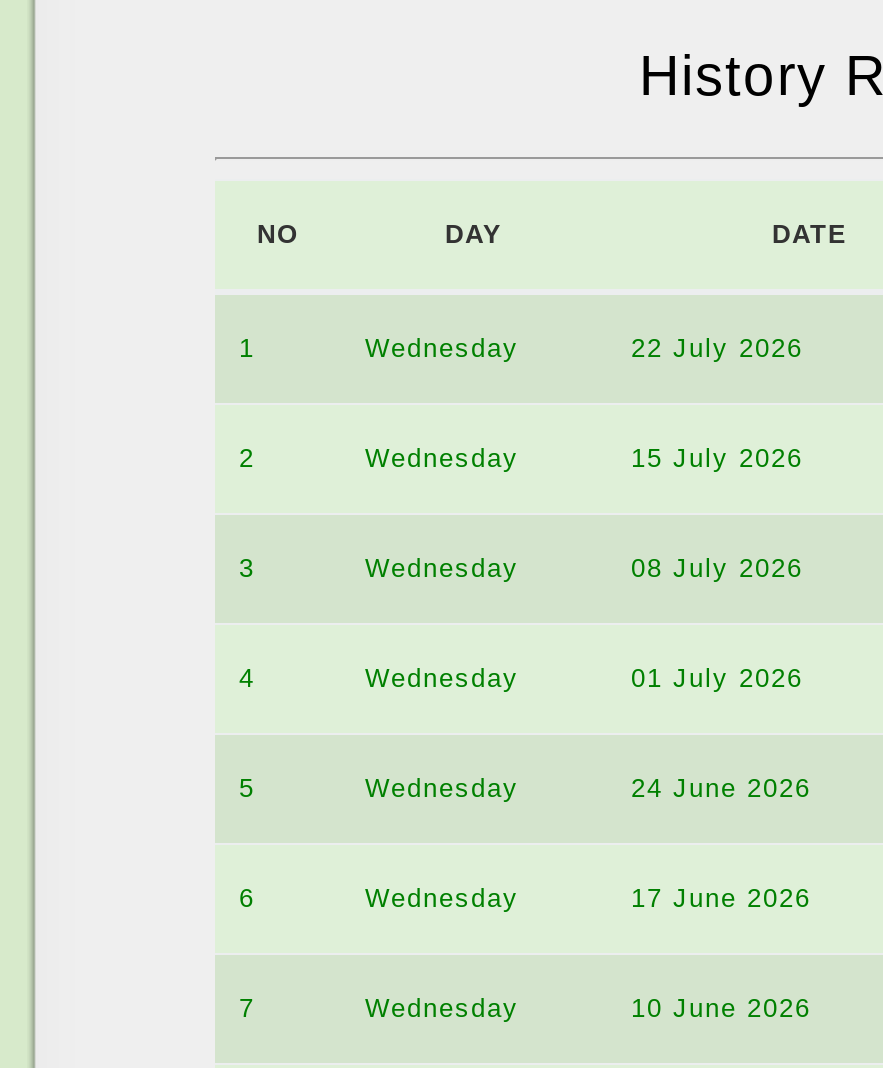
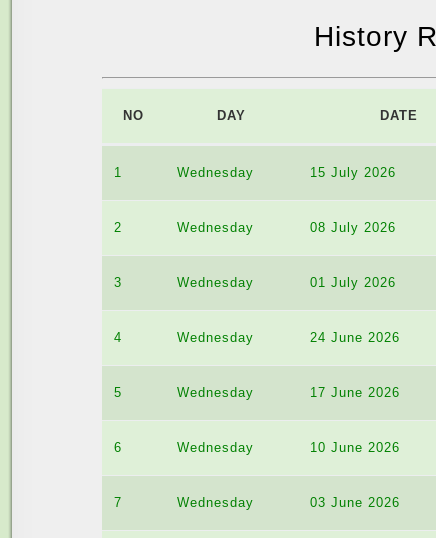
- 22 July 2026
+ 15 July 2026

- 15 July 2026
+ 08 July 2026

- 08 July 2026
+ 01 July 2026

- 01 July 2026
+ 24 June 2026

- 24 June 2026
+ 17 June 2026

- 17 June 2026
+ 10 June 2026

- 10 June 2026
+ 03 June 2026
